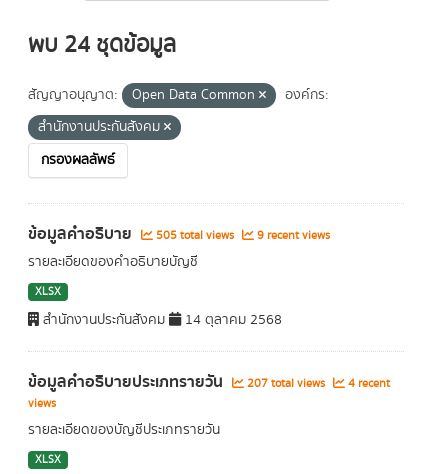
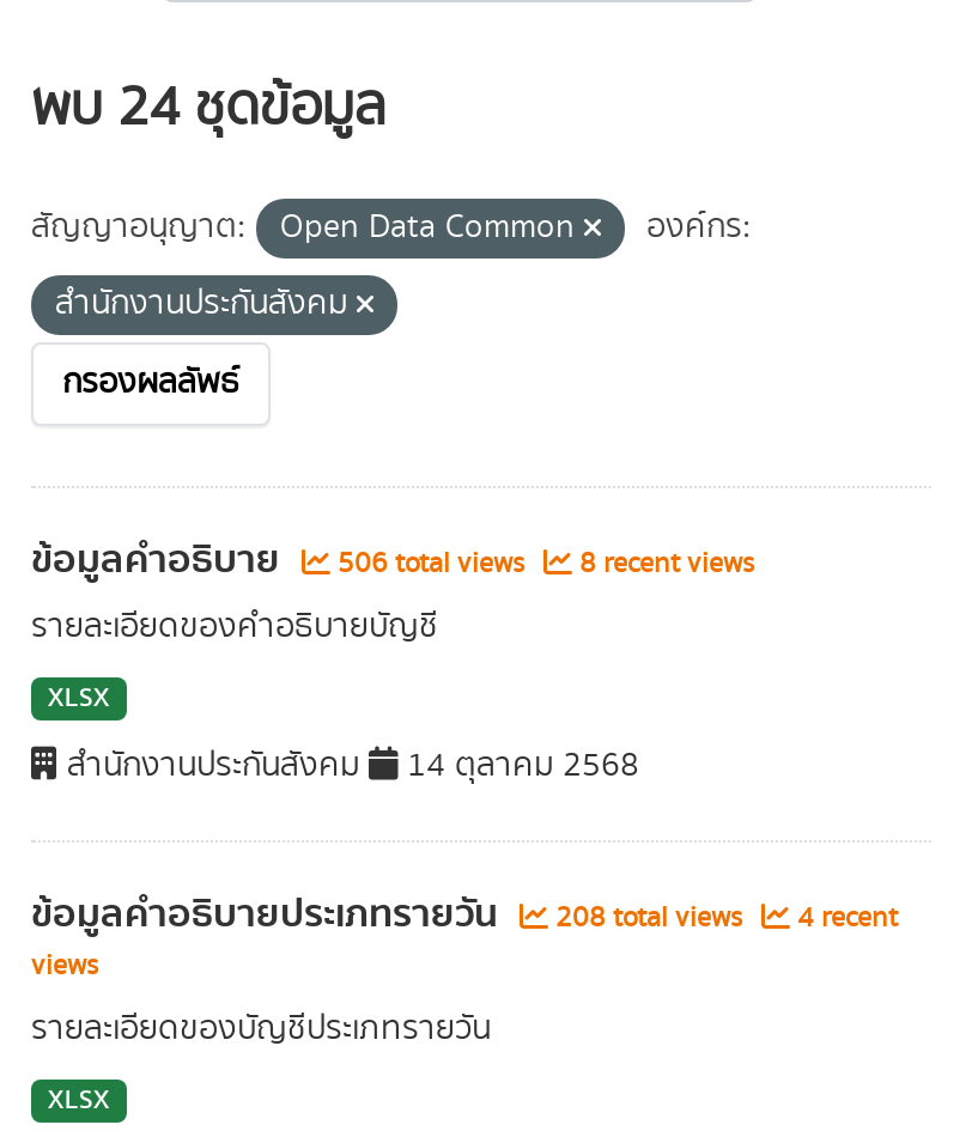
- 505 total views
+ 506 total views

- 9 recent views
+ 8 recent views

- ข้อมูลคำอธิบายประเภทรายวัน 207 total views 4 recent
+ ข้อมูลคำอธิบายประเภทรายวัน 208 total views 4 recent
